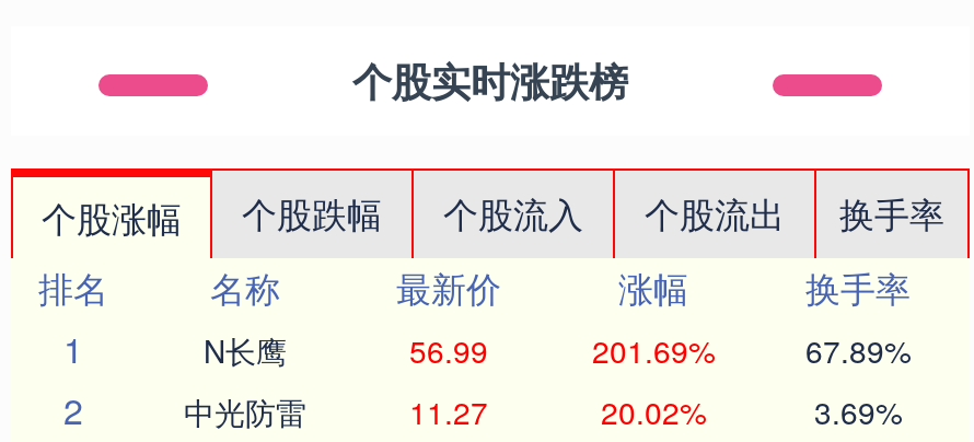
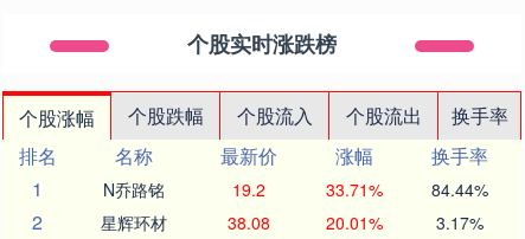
- N长鹰
- 56.99
- 201.69%
- 67.89%
+ N乔路铭
+ 19.2
+ 33.71%
+ 84.44%

- 中光防雷
- 11.27
- 20.02%
- 3.69%
+ 星辉环材
+ 38.08
+ 20.01%
+ 3.17%
